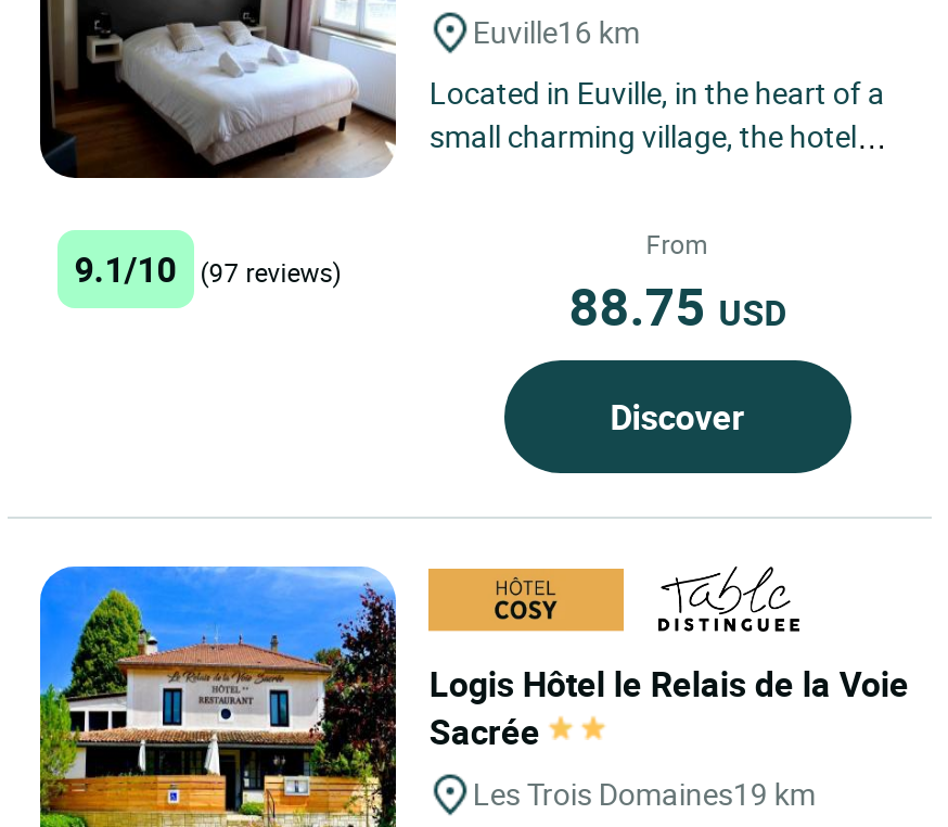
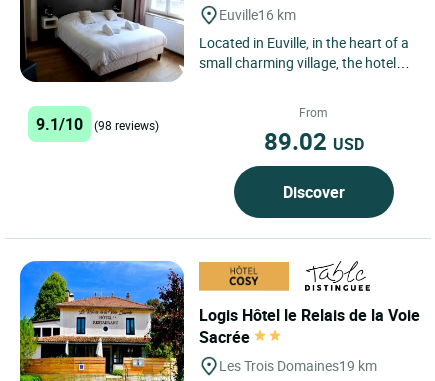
- 9.1/10 (97 reviews)
+ 9.1/10 (98 reviews)

- 88.75 USD
+ 89.02 USD
